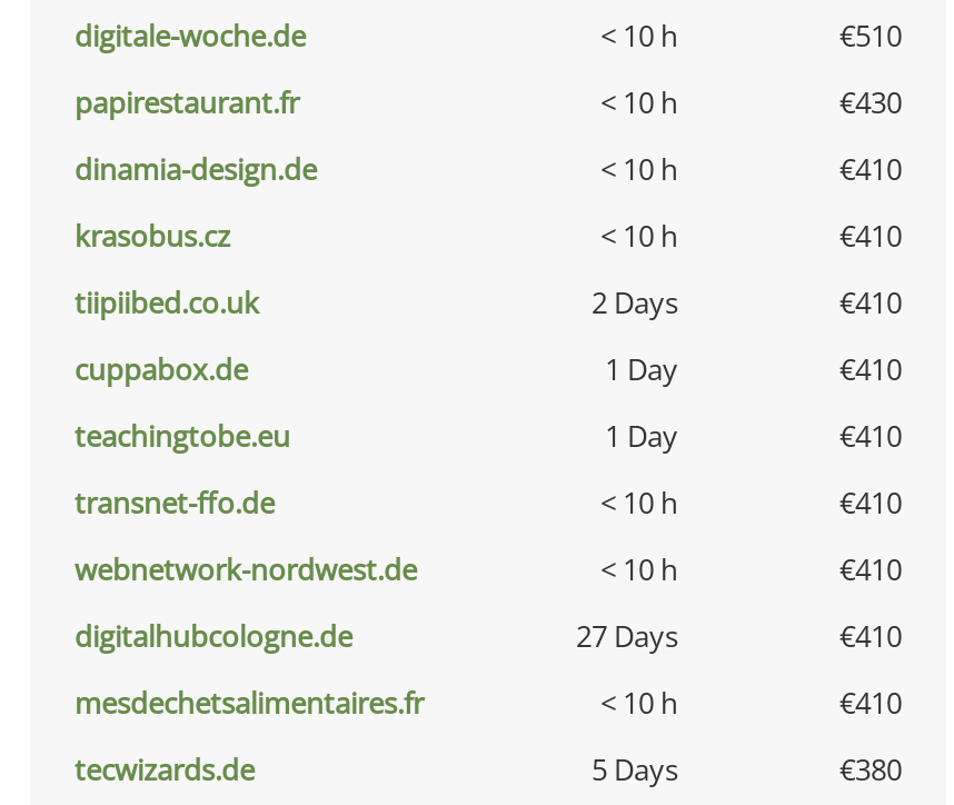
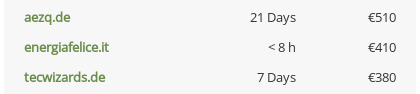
- digitale-woche.de
- < 10 h
+ aezq.de
+ 21 Days

- papirestaurant.fr
- < 10 h
- €430
- dinamia-design.de
- < 10 h
- €410
- krasobus.cz
- < 10 h
- €410
- tiipiibed.co.uk
- 2 Days
- €410
- cuppabox.de
- 1 Day
- €410
- teachingtobe.eu
- 1 Day
- €410
- transnet-ffo.de
- < 10 h
- €410
- webnetwork-nordwest.de
- < 10 h
- €410
- digitalhubcologne.de
- 27 Days
- €410
- mesdechetsalimentaires.fr
- < 10 h
+ energiafelice.it
+ < 8 h

- 5 Days
+ 7 Days
